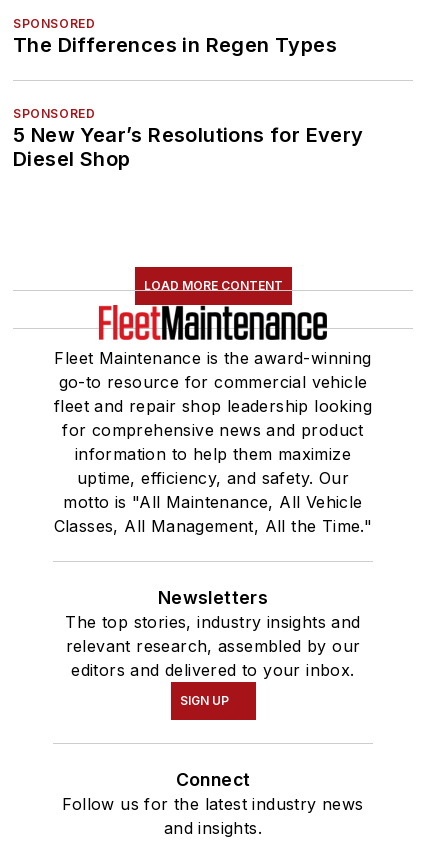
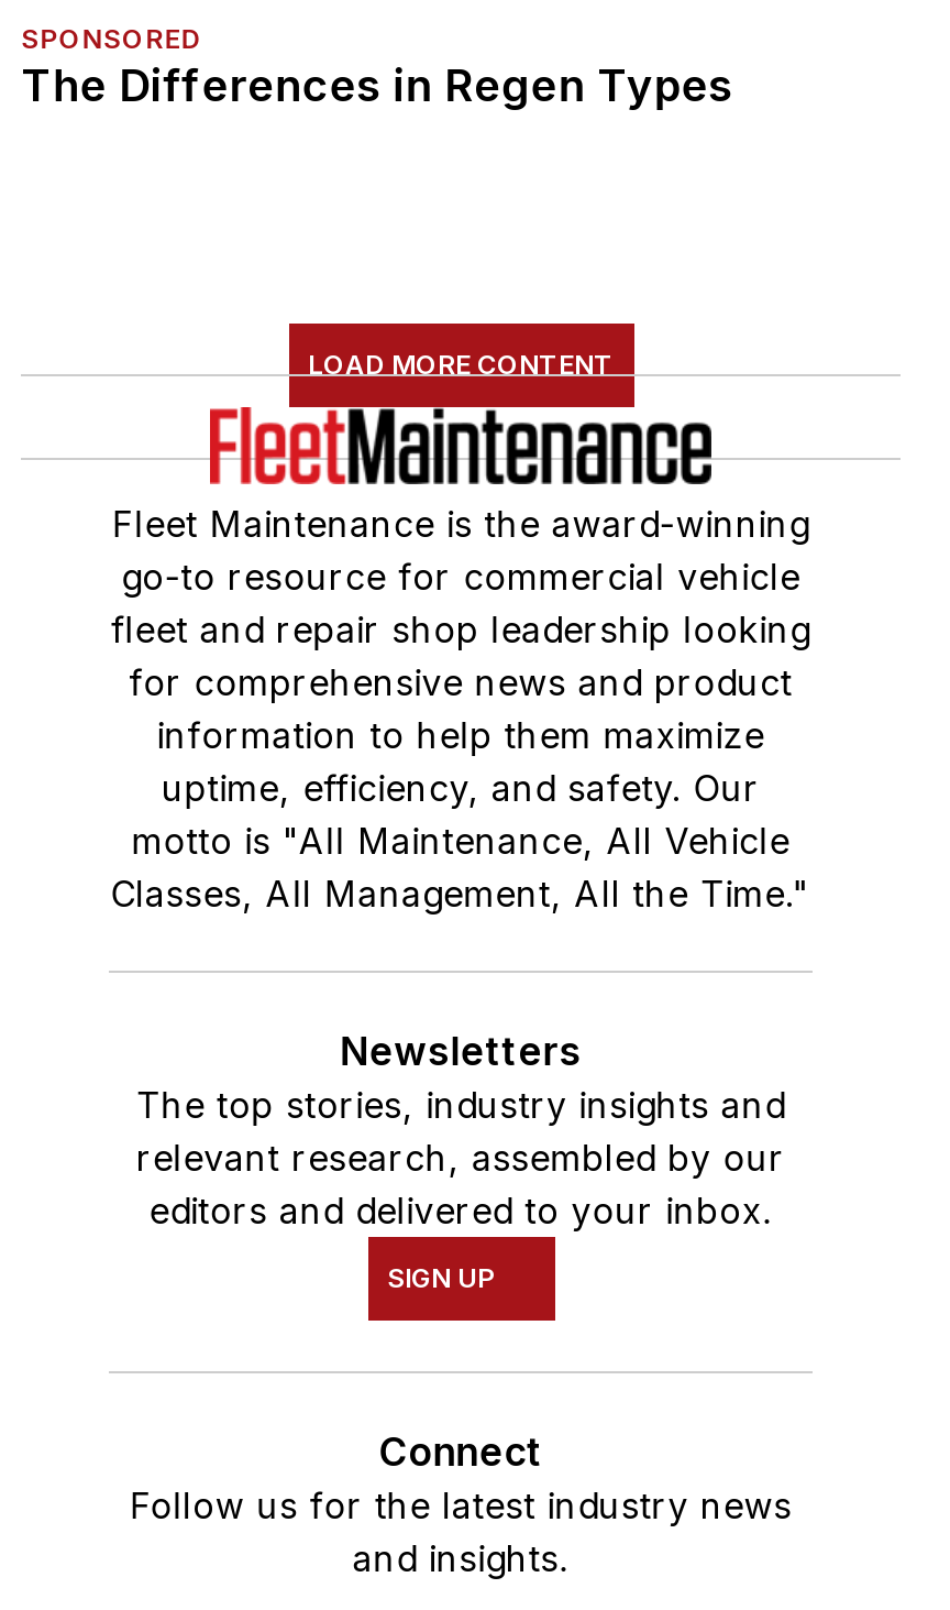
- SPONSORED
- 5 New Year’s Resolutions for Every
- Diesel Shop
